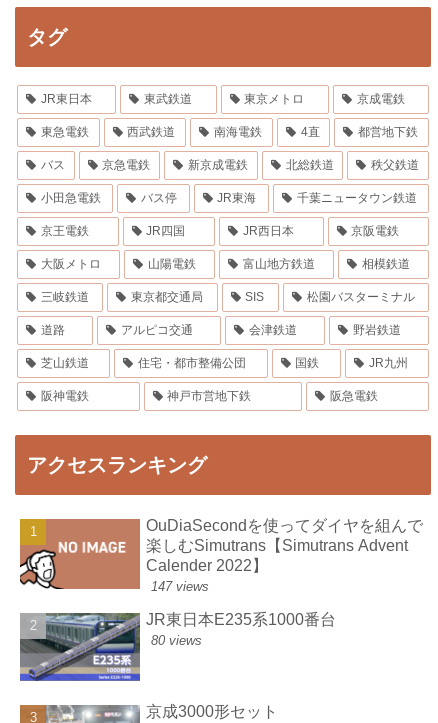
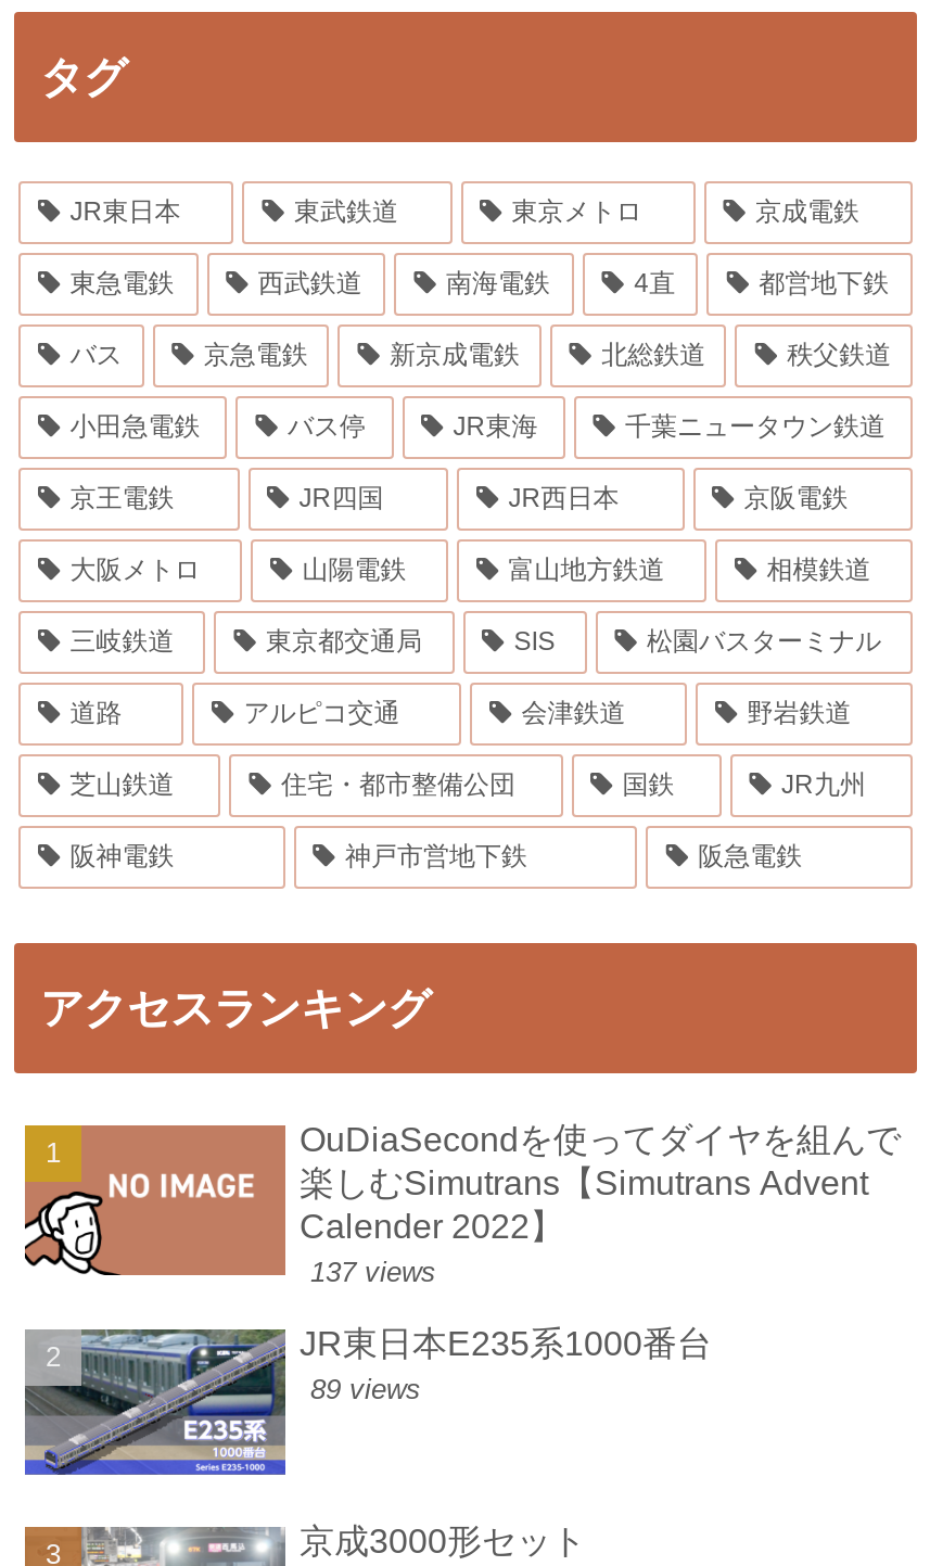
- 147 views
+ 137 views

- 80 views
+ 89 views
